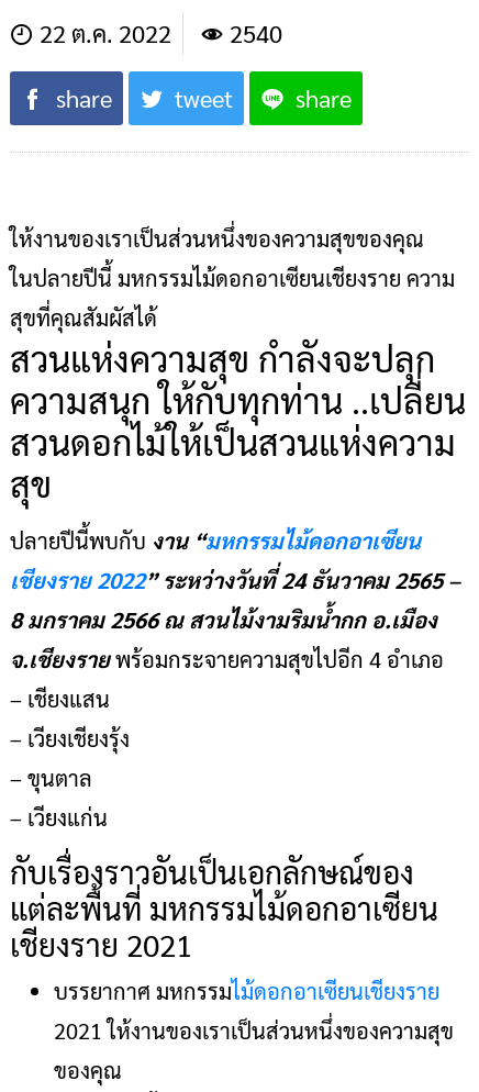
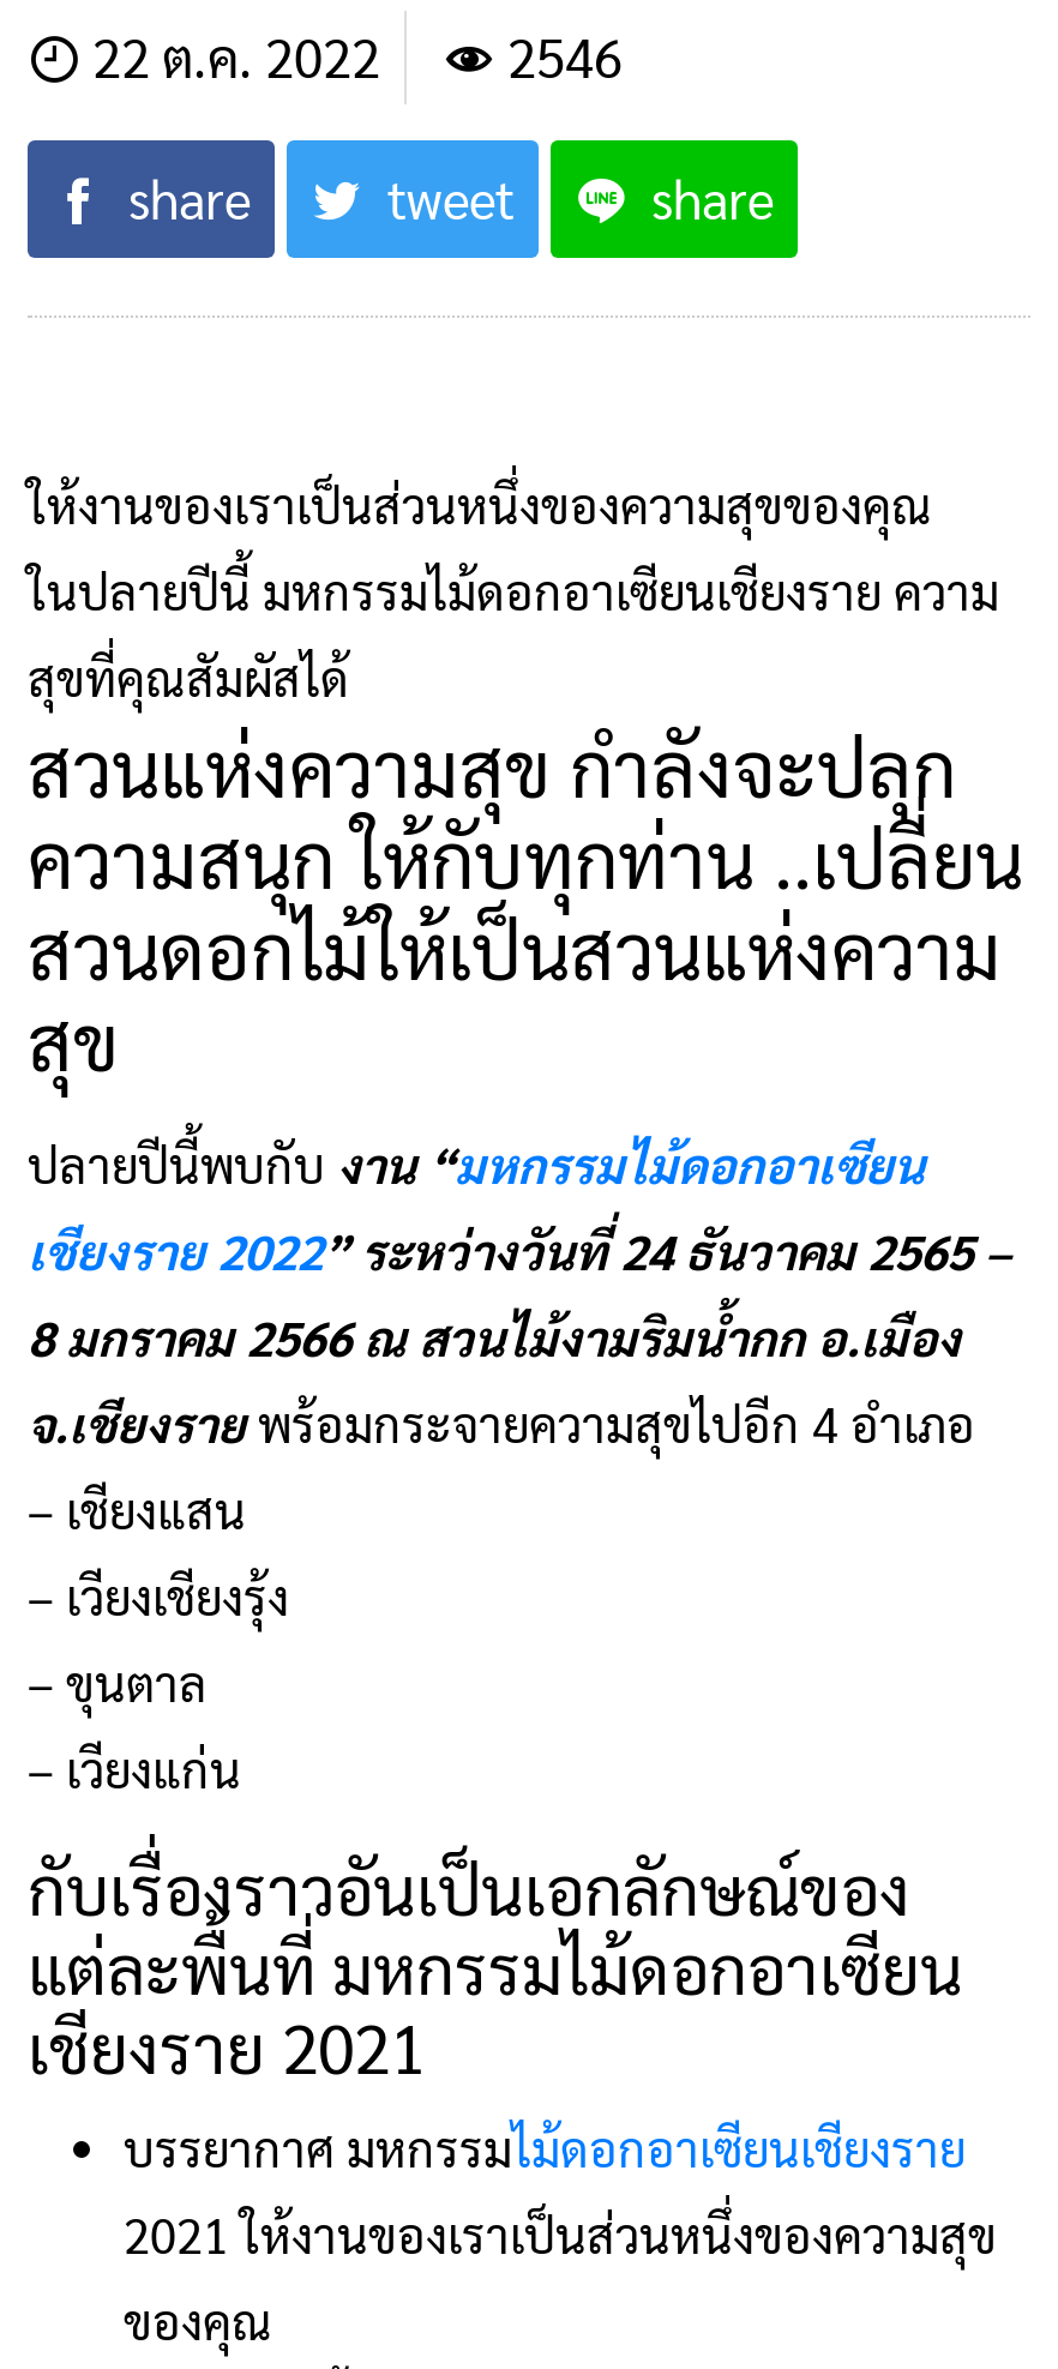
- 22 ต.ค. 2022 2540
+ 22 ต.ค. 2022 2546
